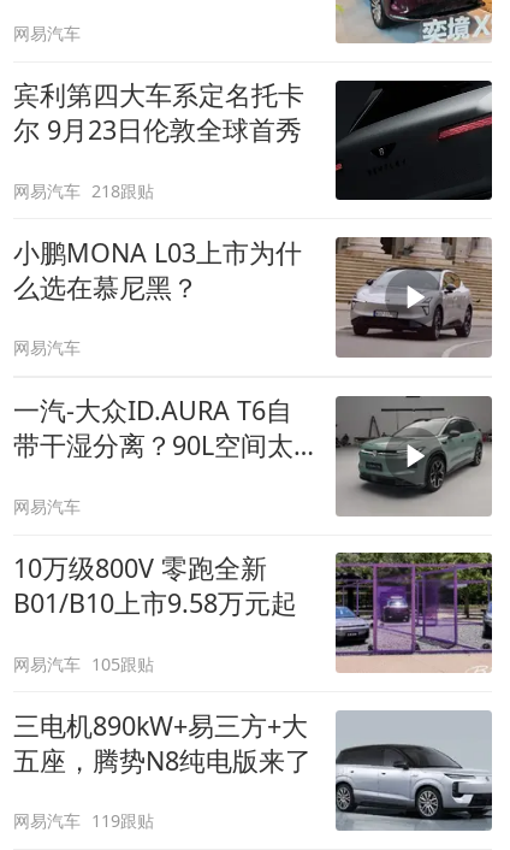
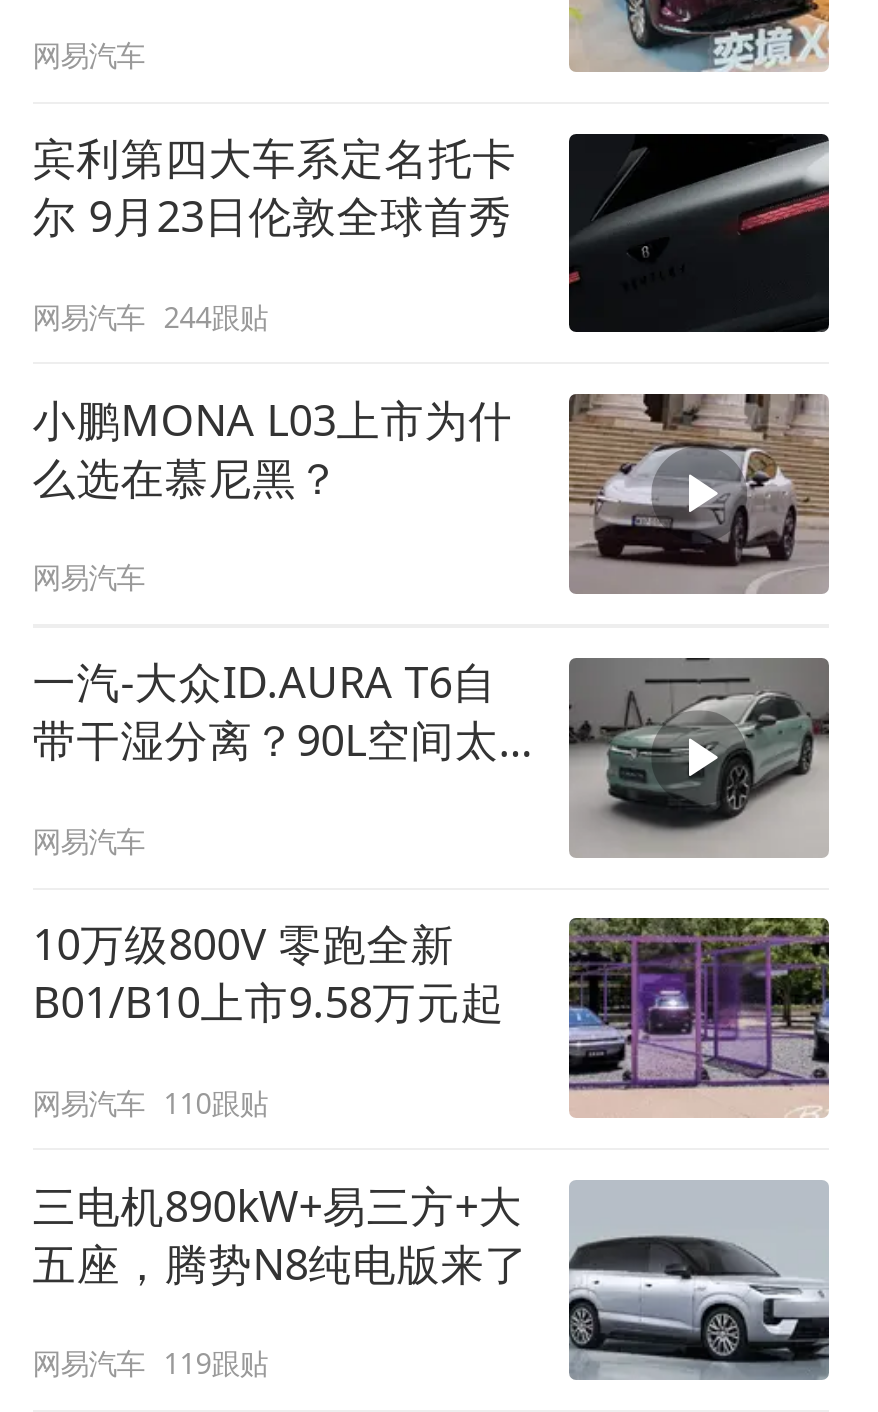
- 网易汽车 218跟贴
+ 网易汽车 244跟贴

- 网易汽车 105跟贴
+ 网易汽车 110跟贴
